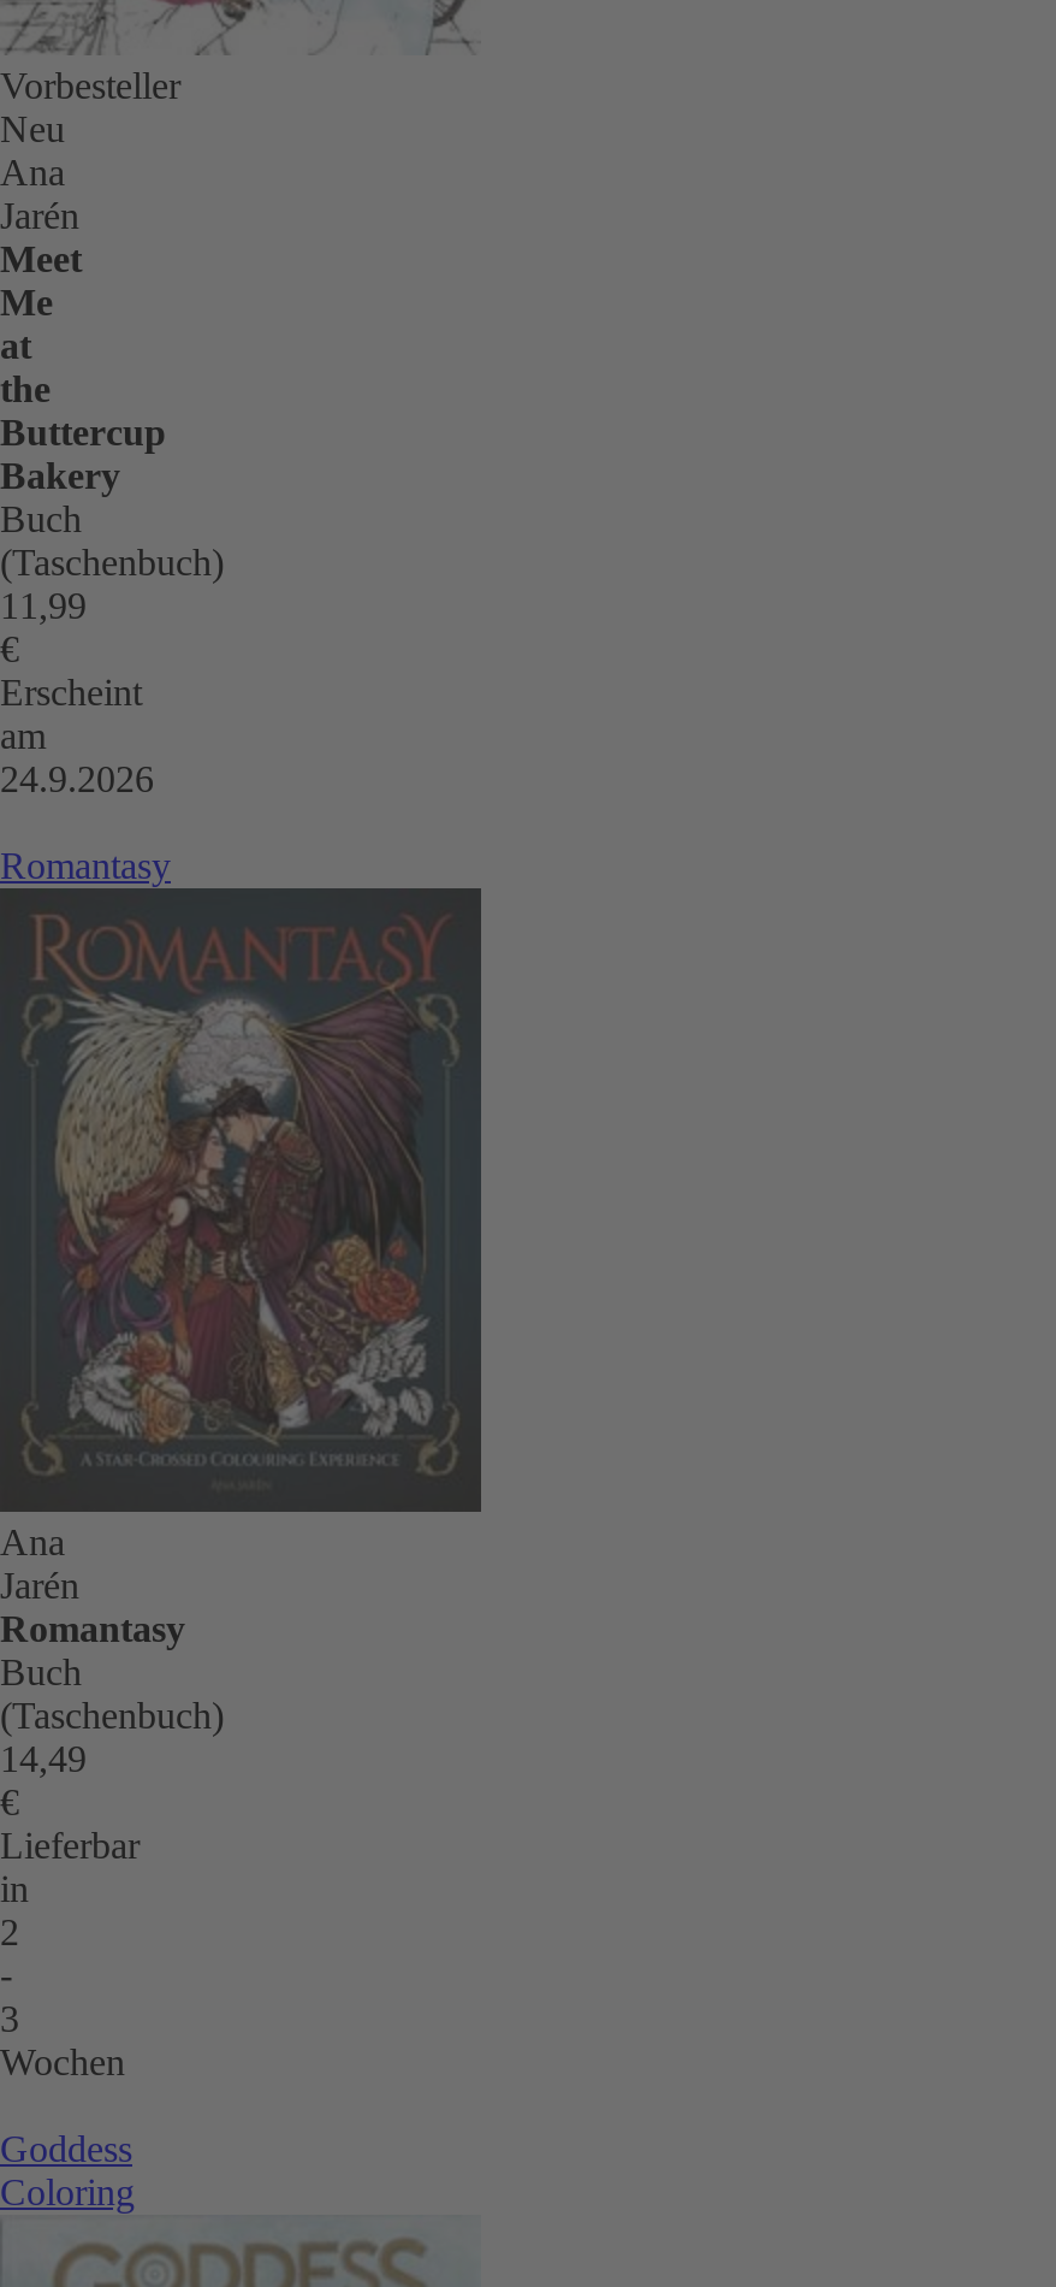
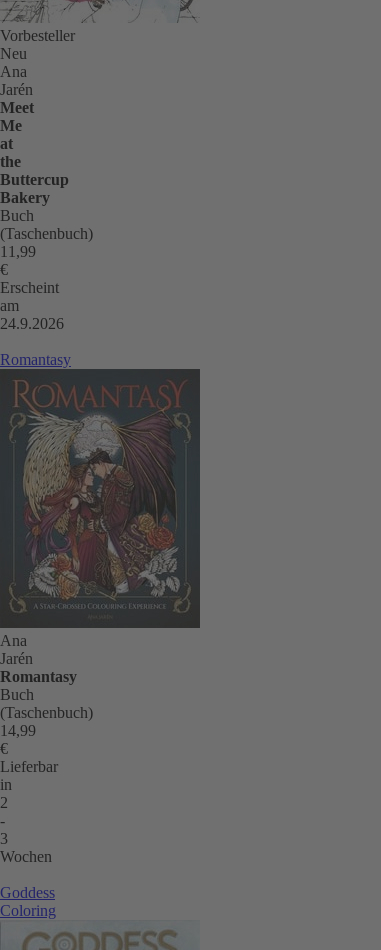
- 14,49
+ 14,99
